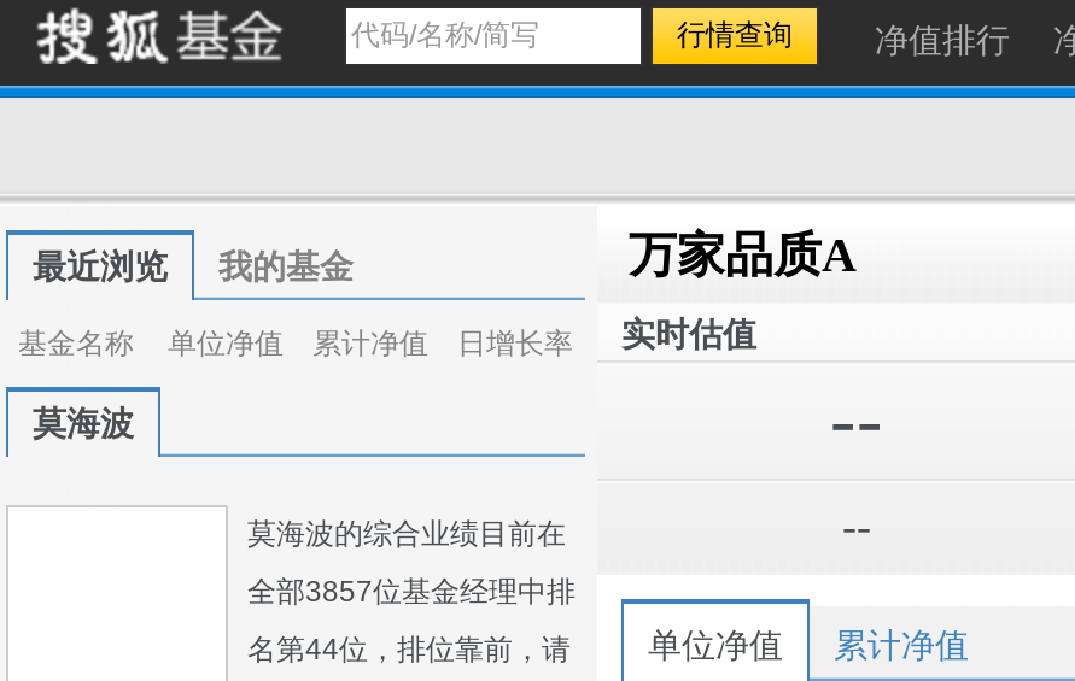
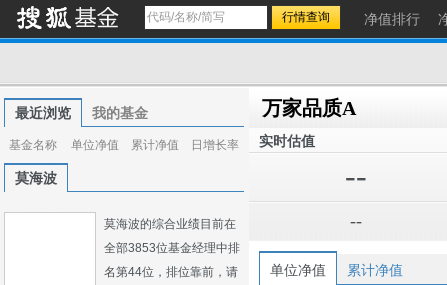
- 全部3857位基金经理中排
+ 全部3853位基金经理中排
